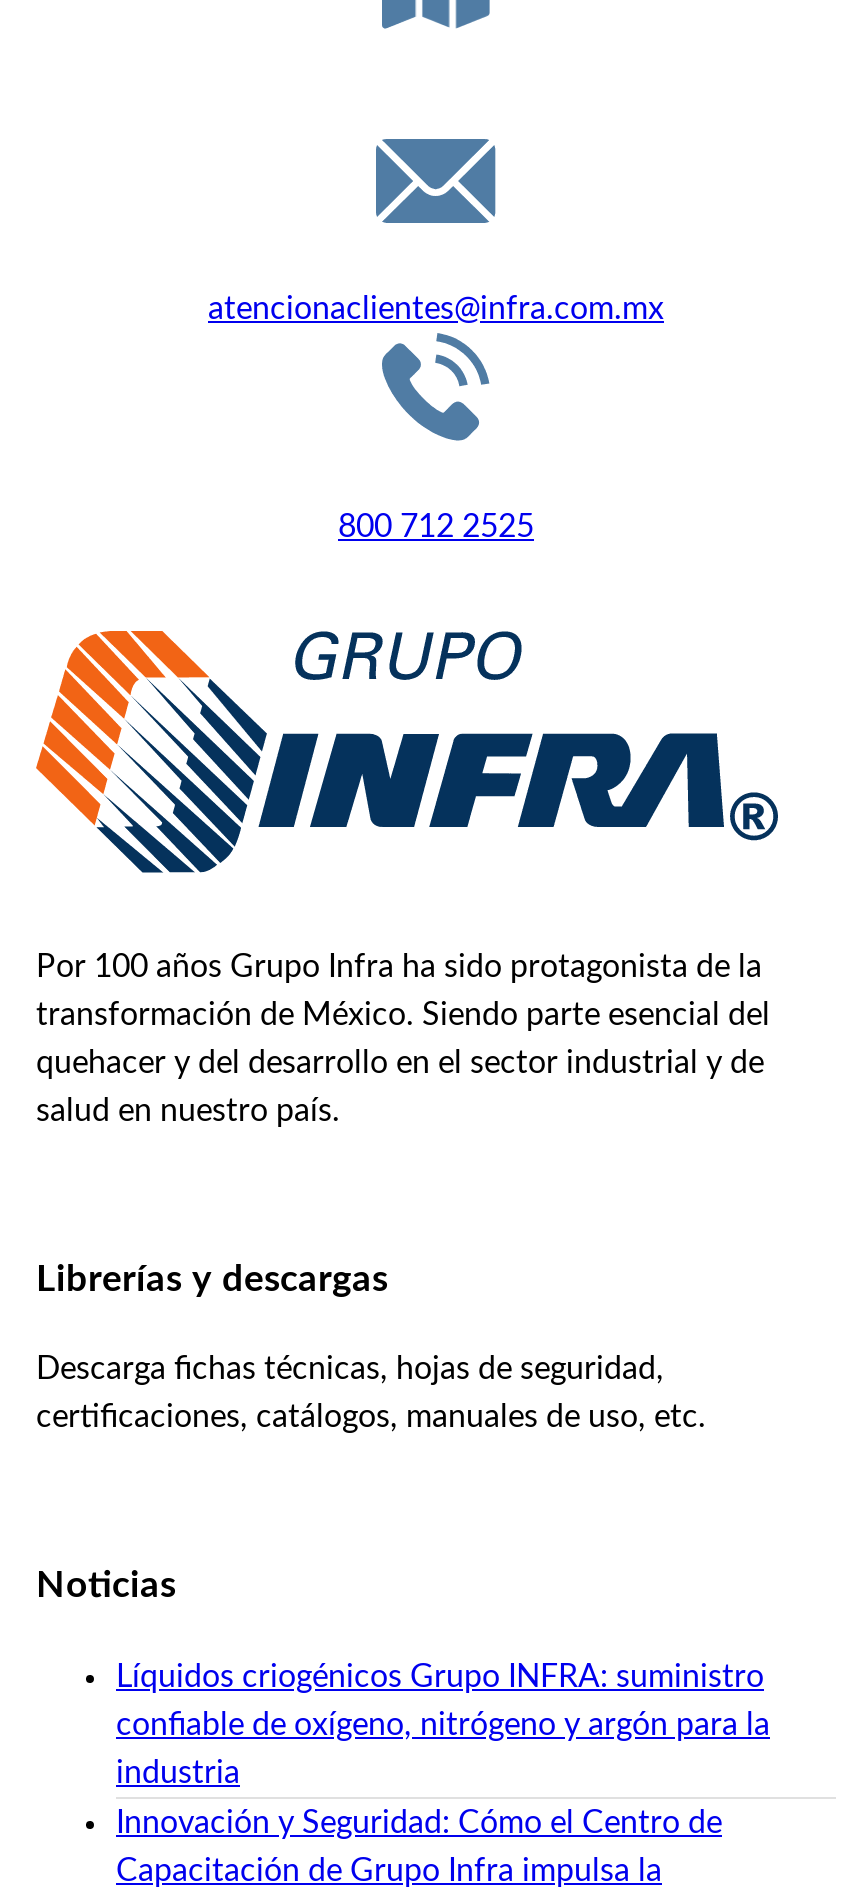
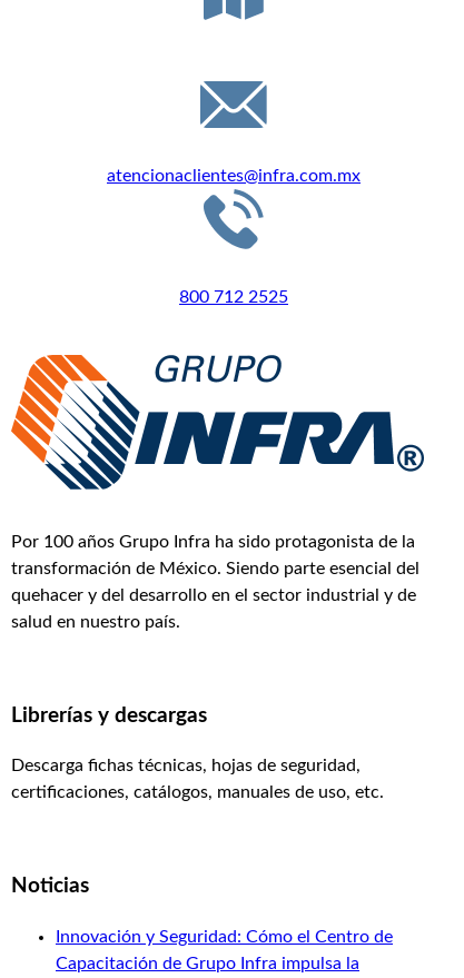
- Líquidos criogénicos Grupo INFRA: suministro
- confiable de oxígeno, nitrógeno y argón para la
- industria
